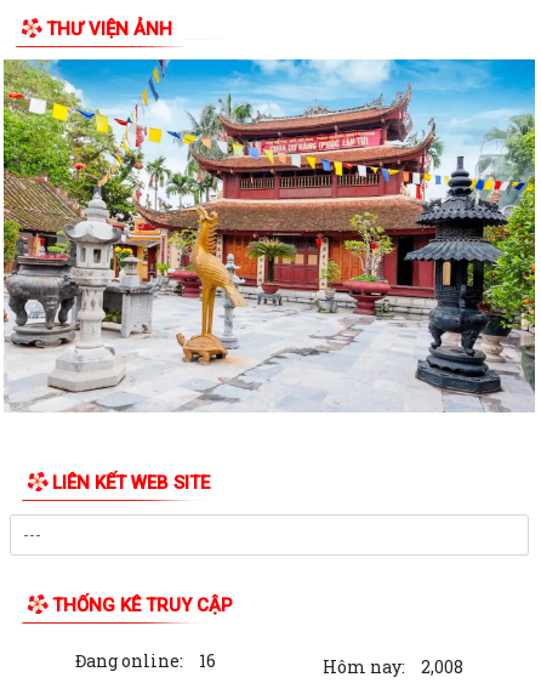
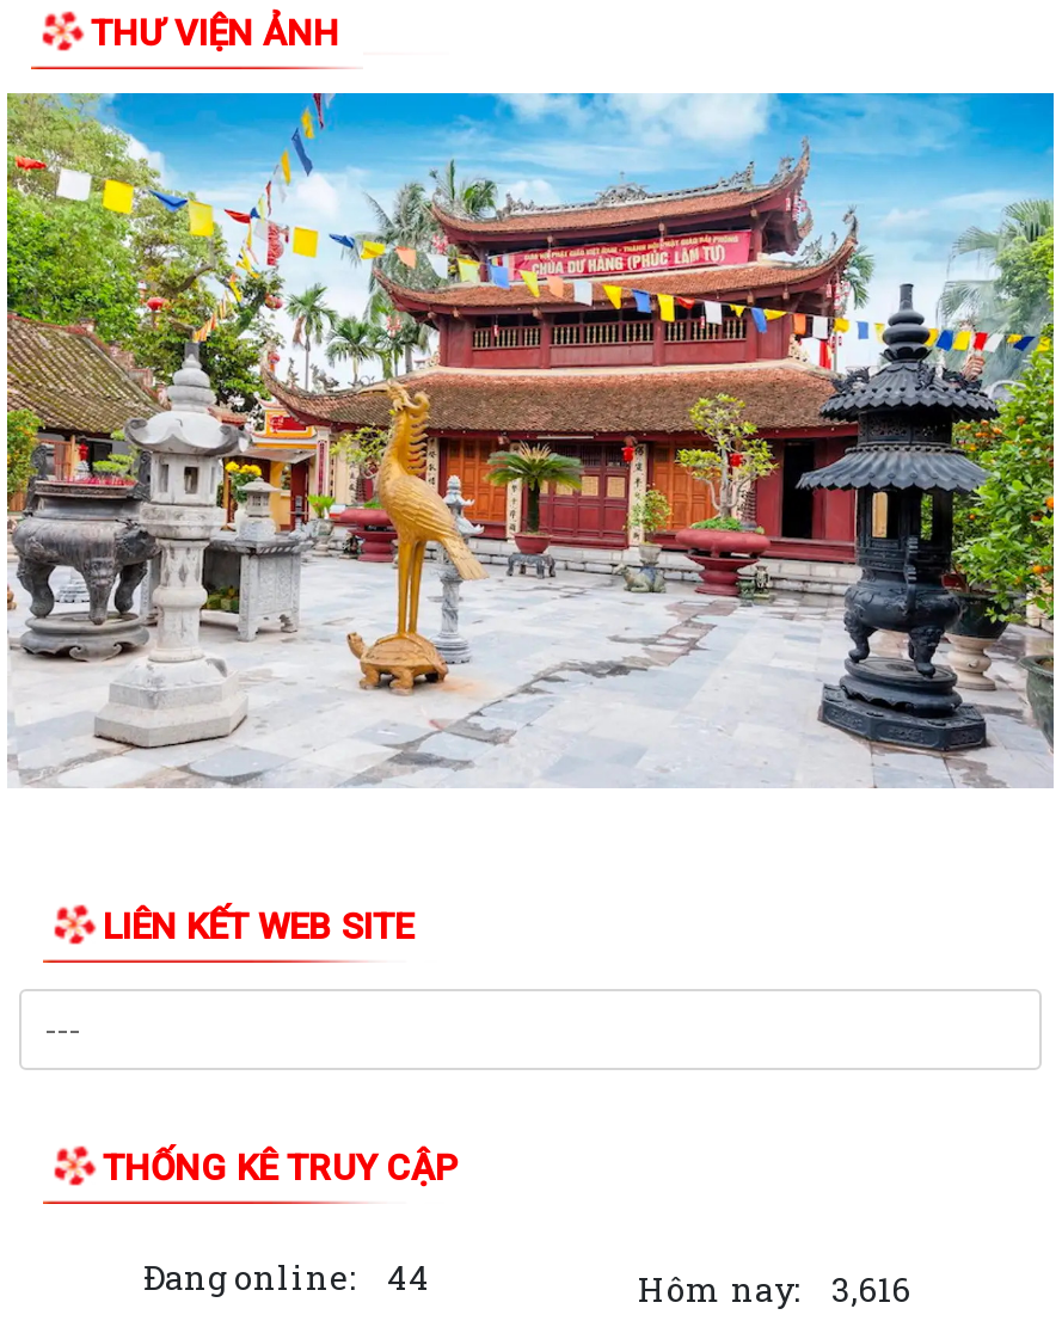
- Đang online: 16
+ Đang online: 44

- Hôm nay: 2,008
+ Hôm nay: 3,616
